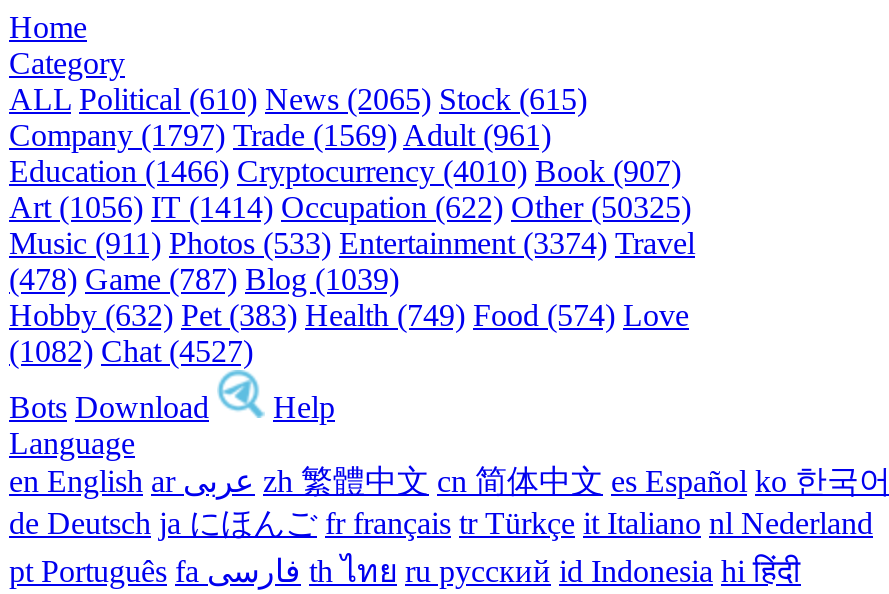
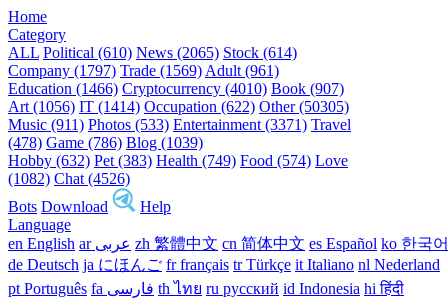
- ALL Political (610) News (2065) Stock (615)
+ ALL Political (610) News (2065) Stock (614)

- Art (1056) IT (1414) Occupation (622) Other (50325)
+ Art (1056) IT (1414) Occupation (622) Other (50305)

- Music (911) Photos (533) Entertainment (3374) Travel
+ Music (911) Photos (533) Entertainment (3371) Travel

- (478) Game (787) Blog (1039)
+ (478) Game (786) Blog (1039)

- (1082) Chat (4527)
+ (1082) Chat (4526)
